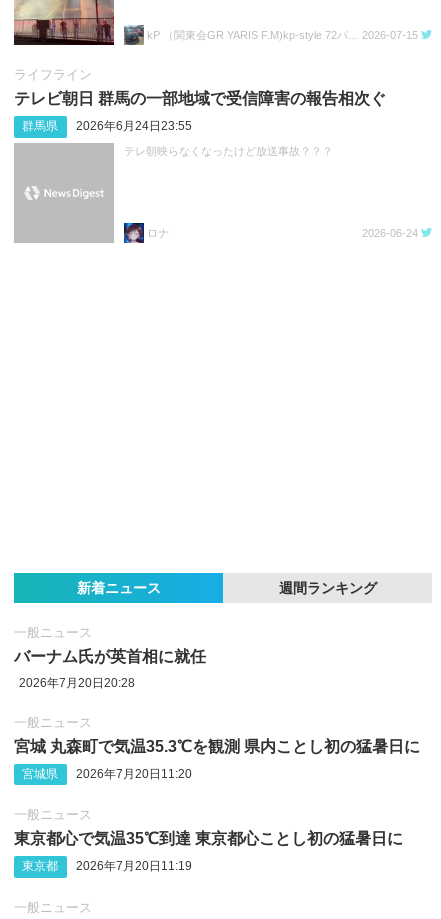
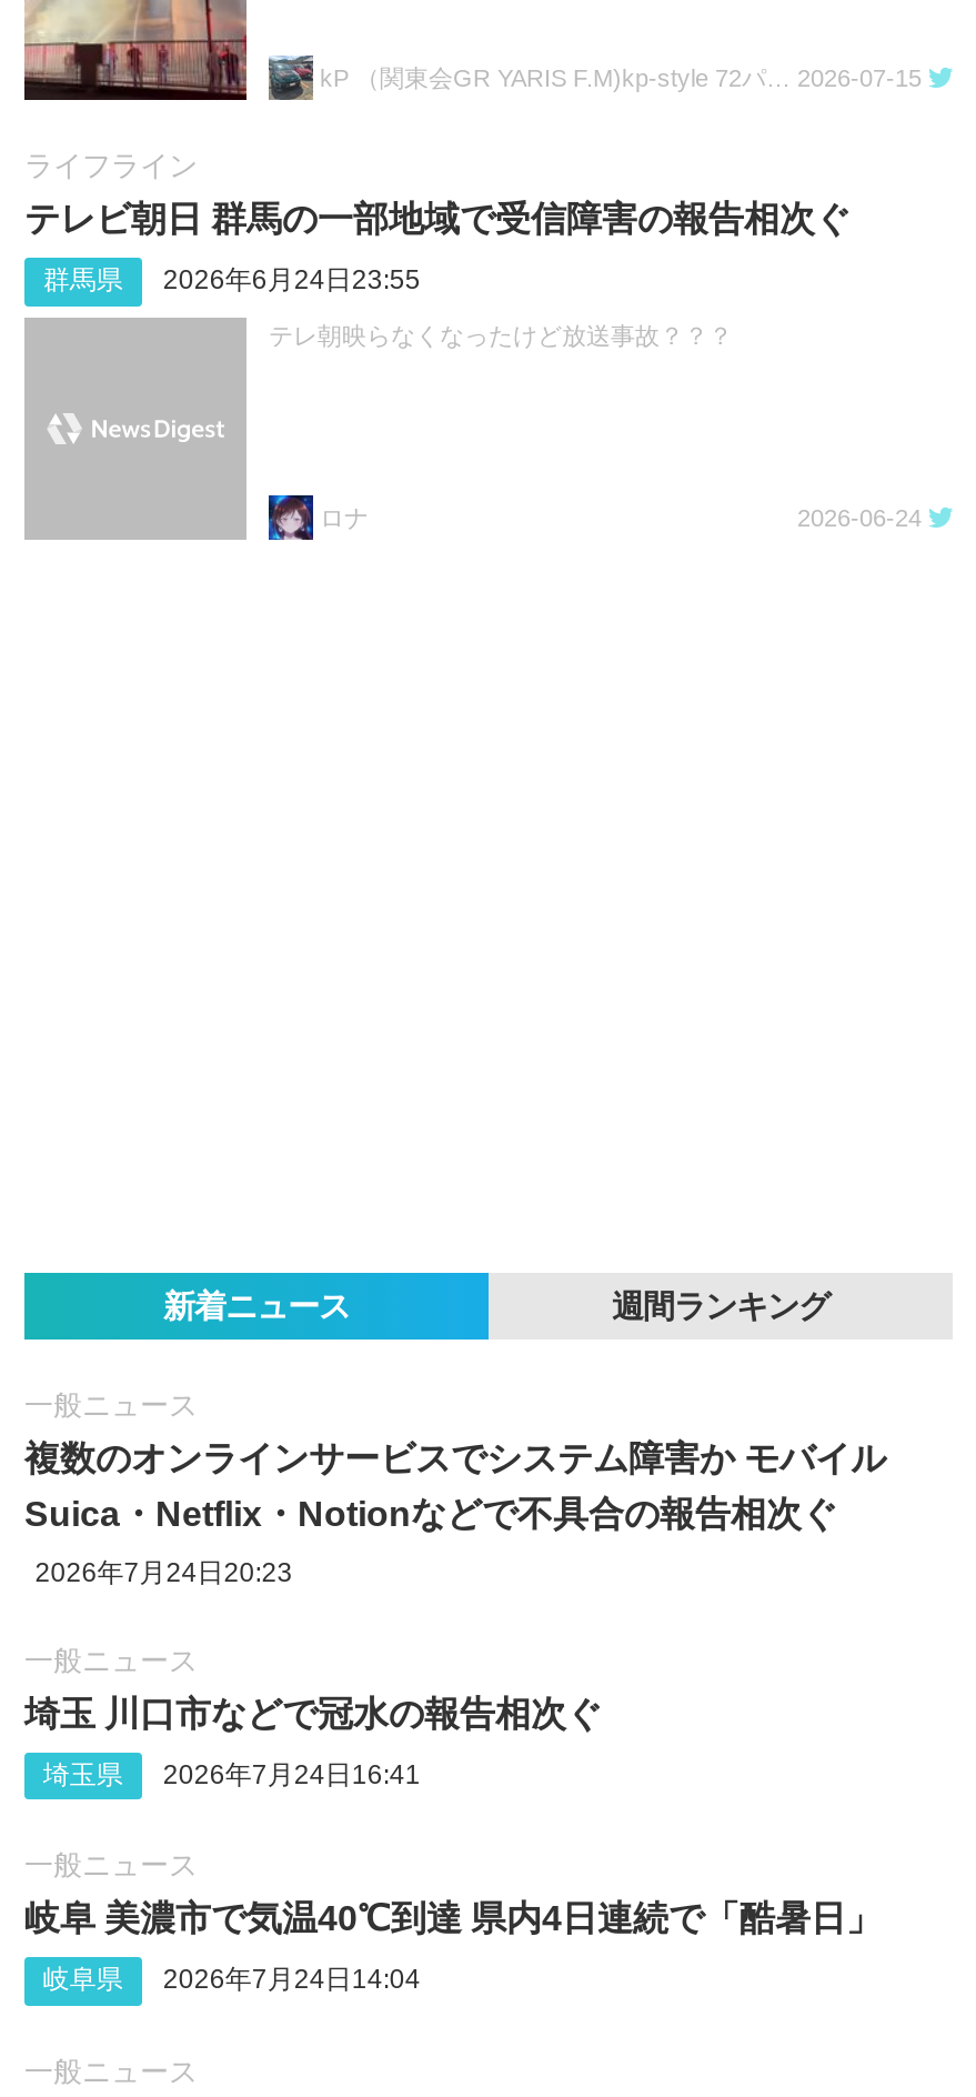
- バーナム氏が英首相に就任
- 2026年7月20日20:28
+ 複数のオンラインサービスでシステム障害か モバイル
+ Suica・Netflix・Notionなどで不具合の報告相次ぐ
+ 2026年7月24日20:23

- 宮城 丸森町で気温35.3℃を観測 県内ことし初の猛暑日に
+ 埼玉 川口市などで冠水の報告相次ぐ

- 宮城県
- 2026年7月20日11:20
+ 埼玉県
+ 2026年7月24日16:41

- 東京都心で気温35℃到達 東京都心ことし初の猛暑日に
+ 岐阜 美濃市で気温40℃到達 県内4日連続で「酷暑日」

- 東京都
- 2026年7月20日11:19
+ 岐阜県
+ 2026年7月24日14:04
